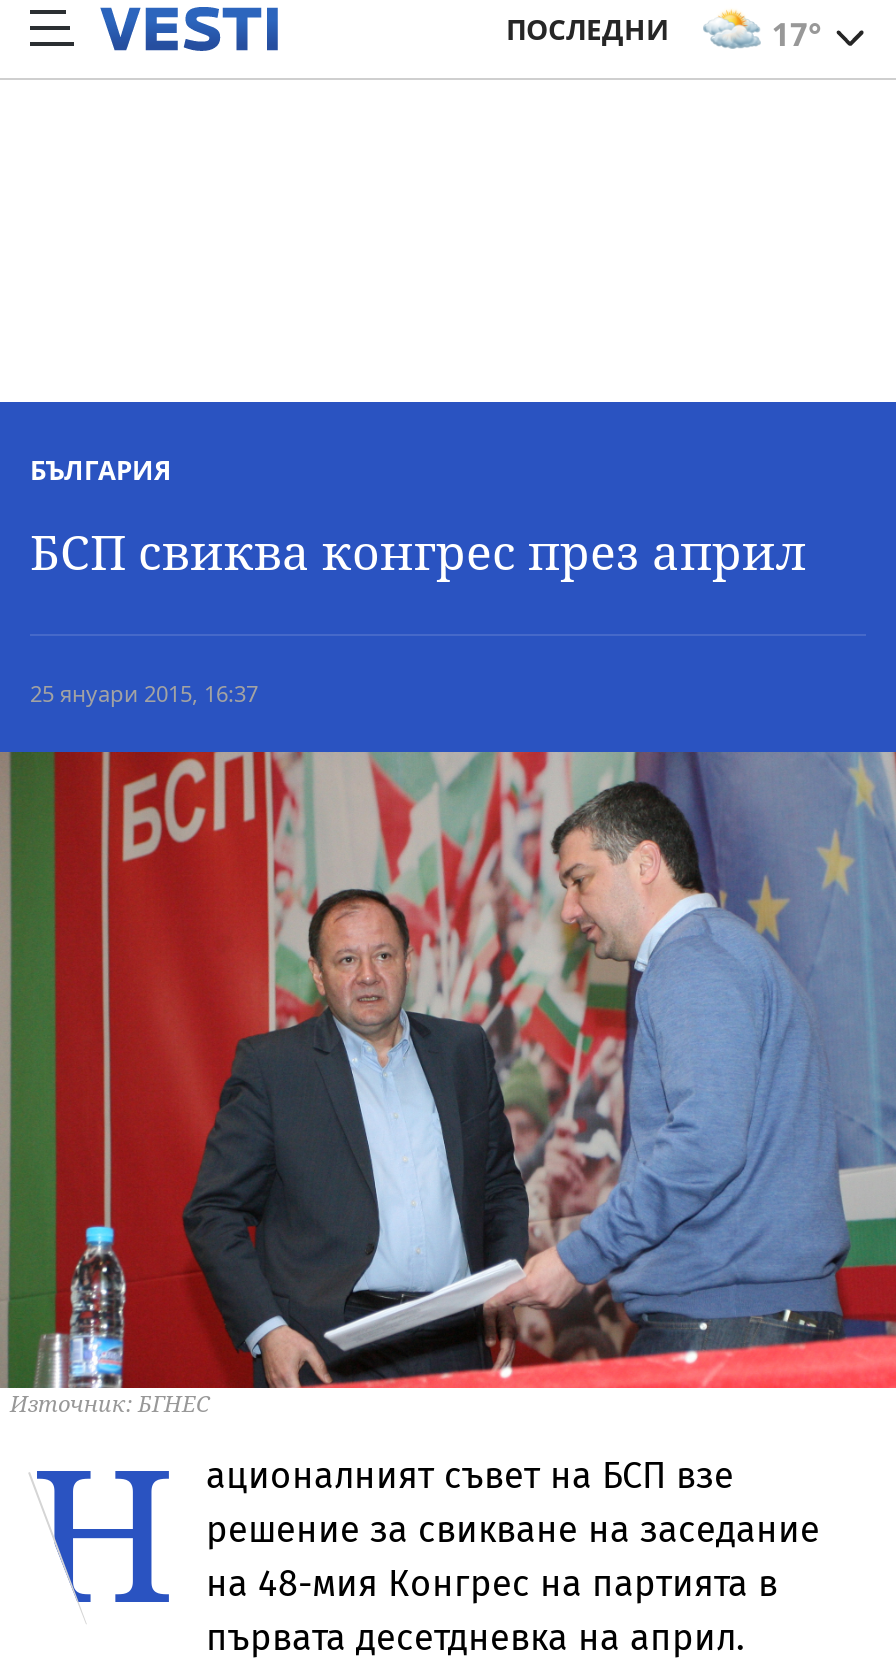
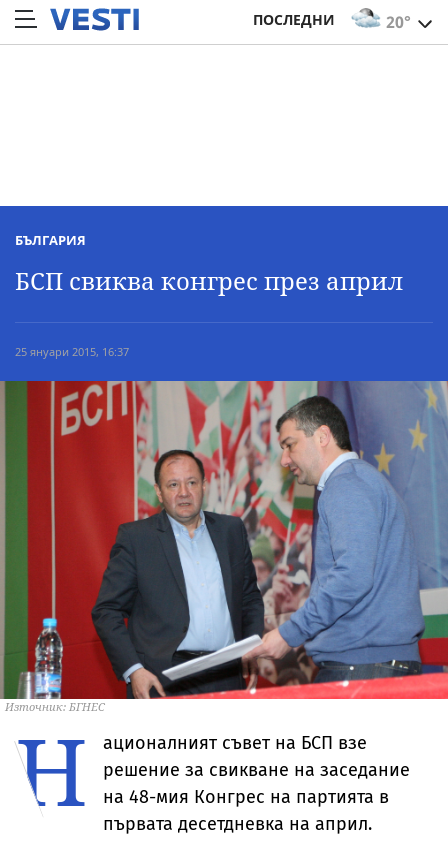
- 17°
+ 20°
